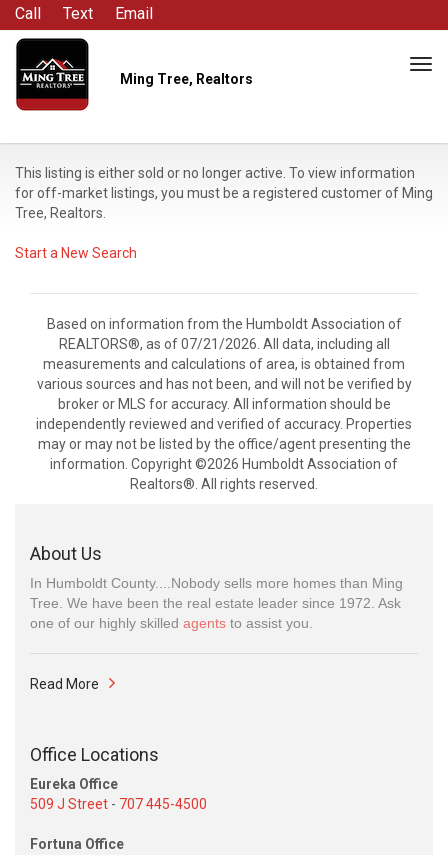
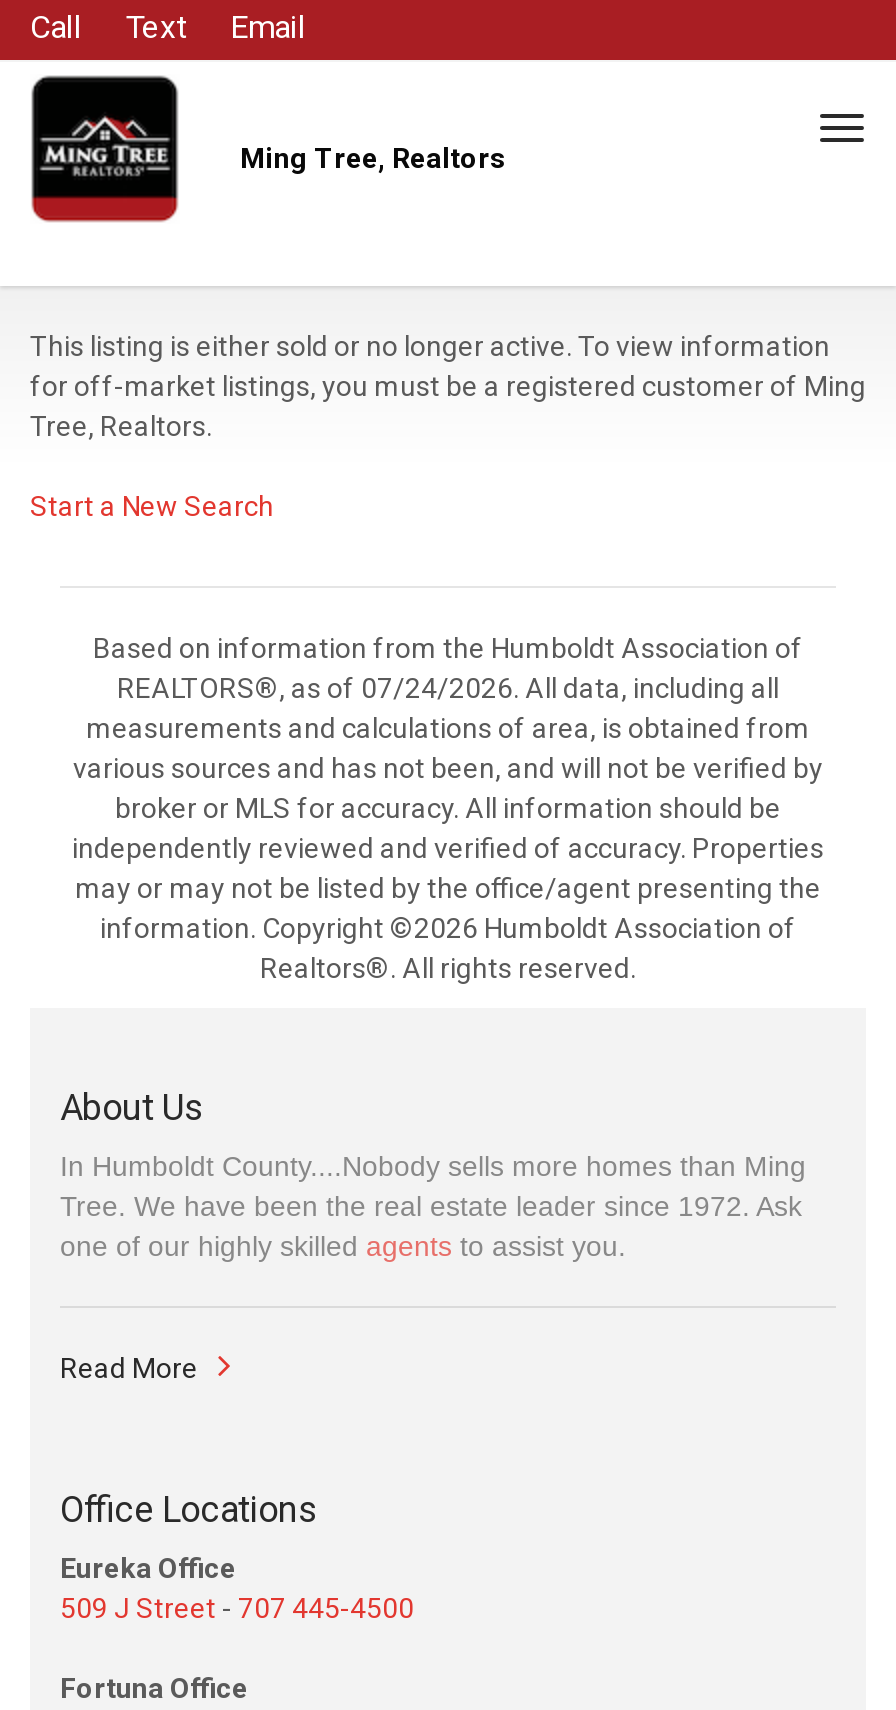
- REALTORS®, as of 07/21/2026. All data, including all
+ REALTORS®, as of 07/24/2026. All data, including all
